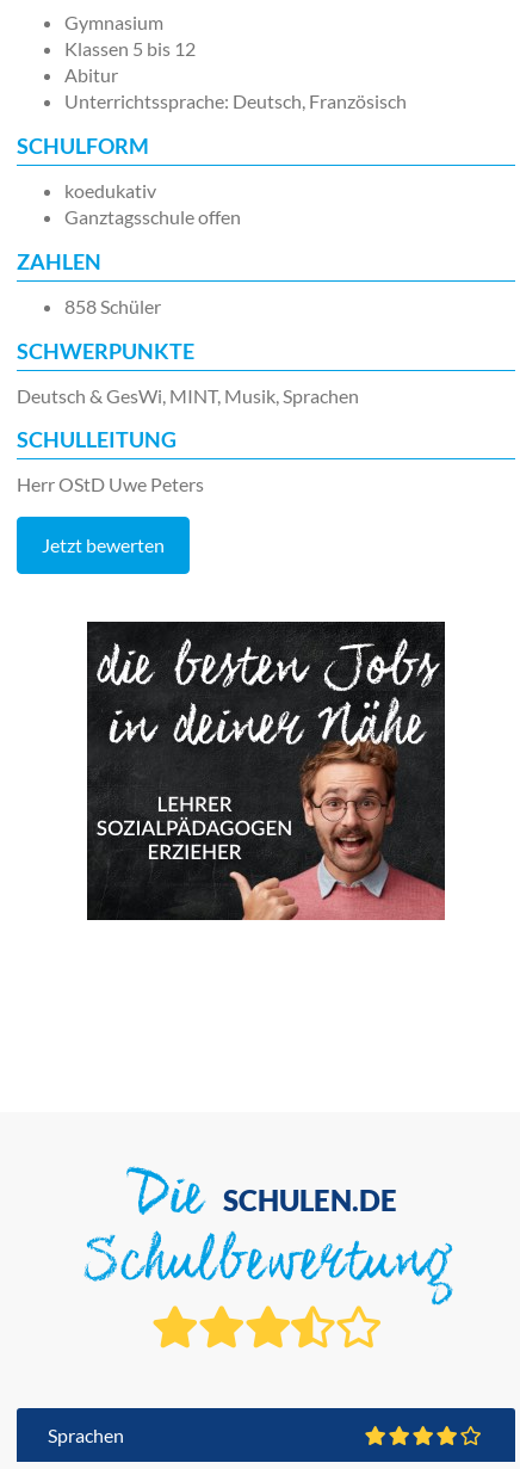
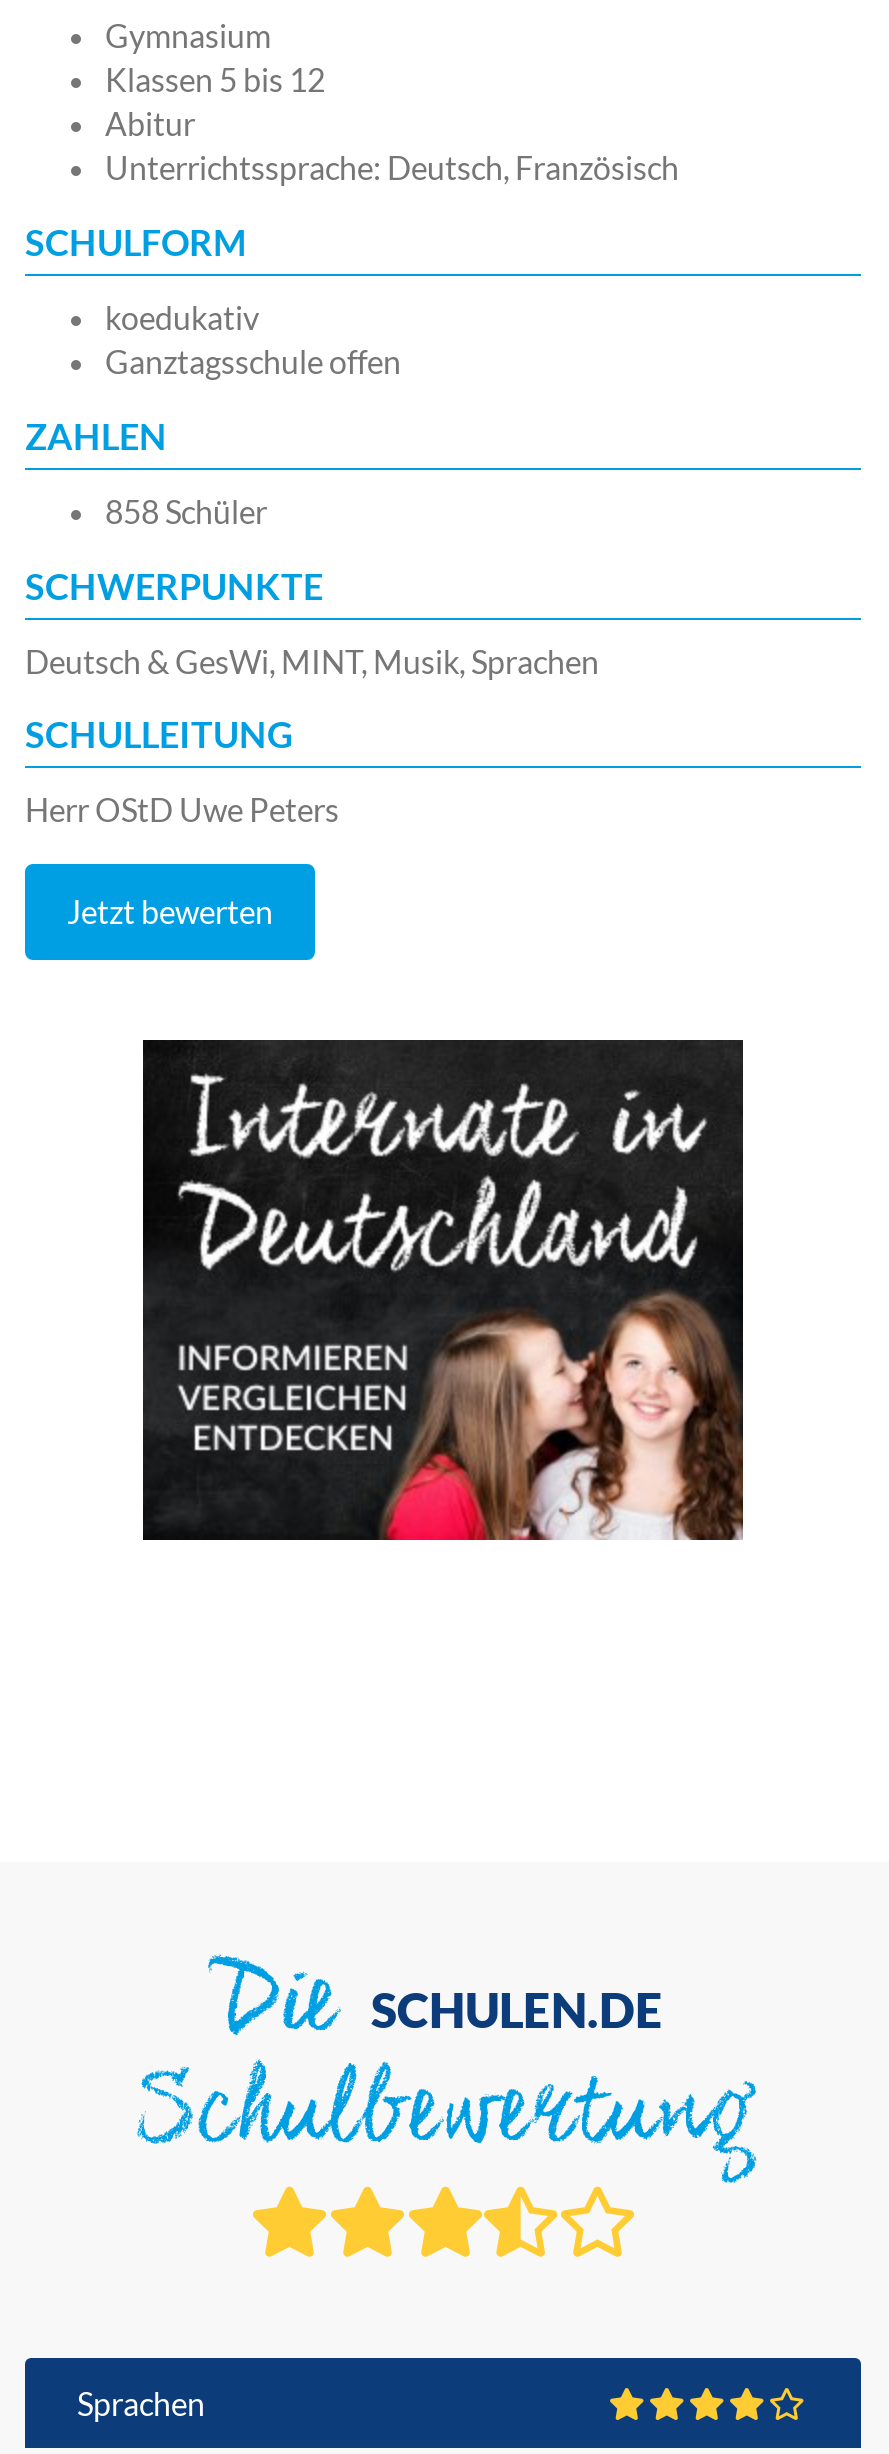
- [image]
+ [image]
